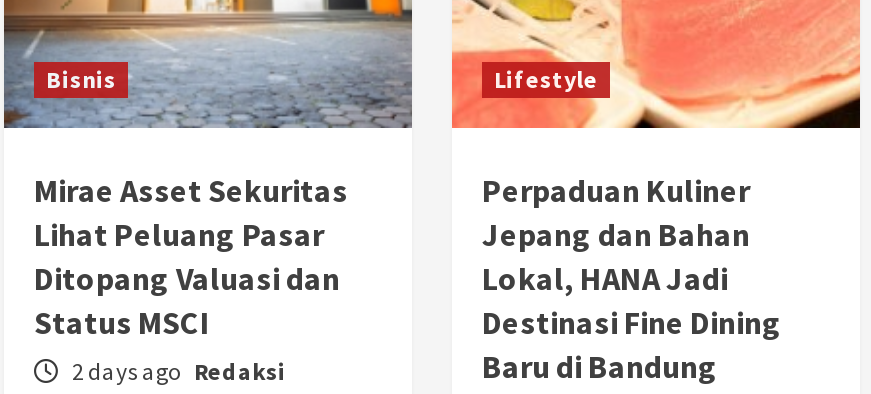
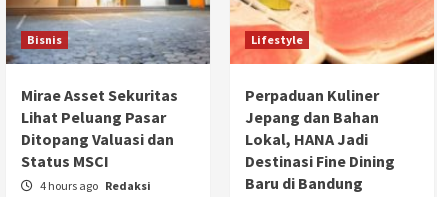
- 2 days ago Redaksi
+ 4 hours ago Redaksi
